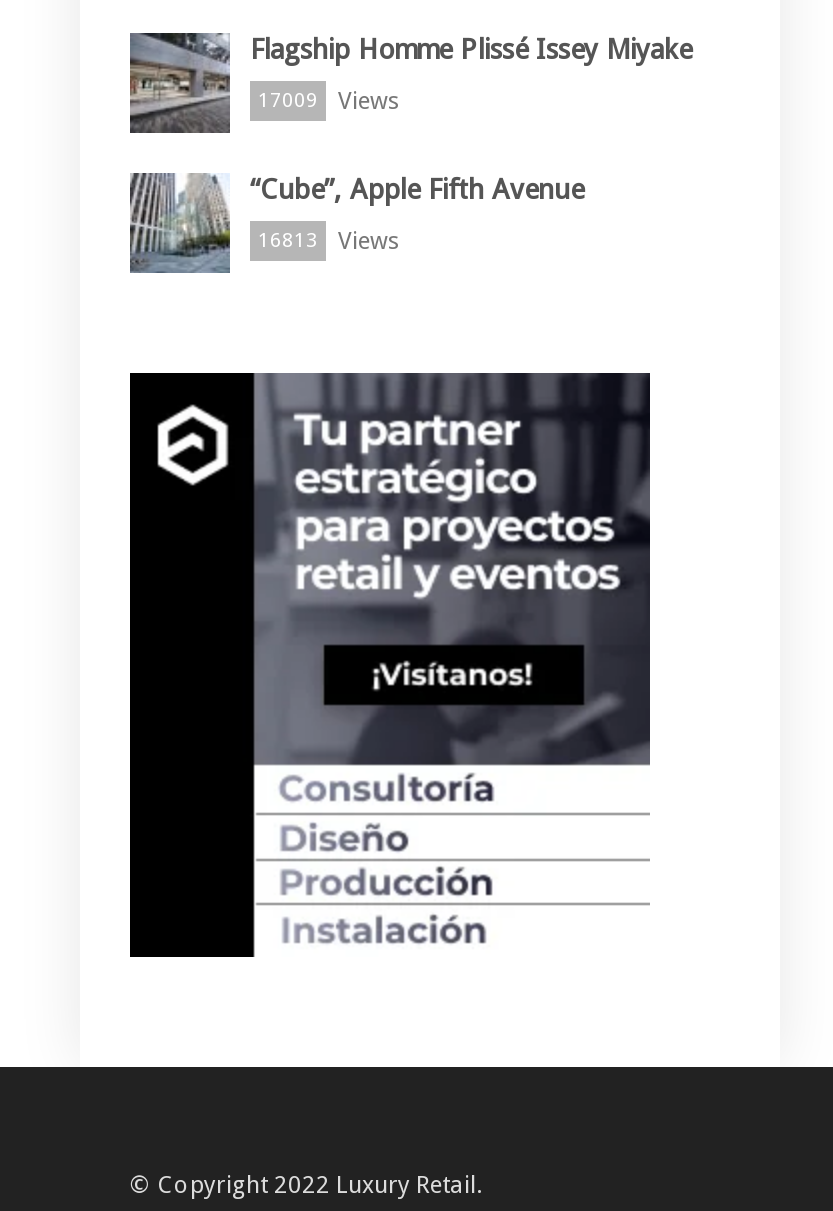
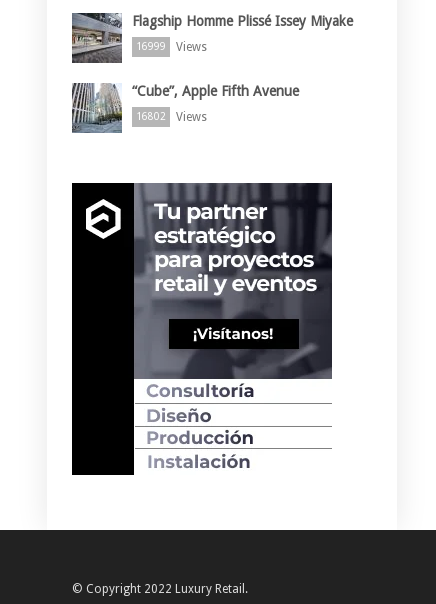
- 17009 Views
+ 16999 Views

- 16813 Views
+ 16802 Views
